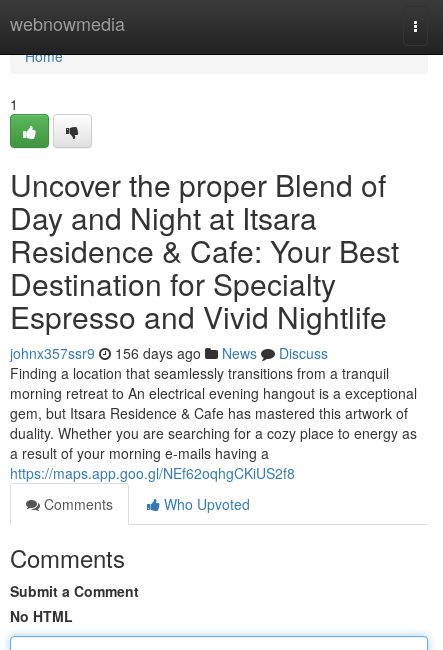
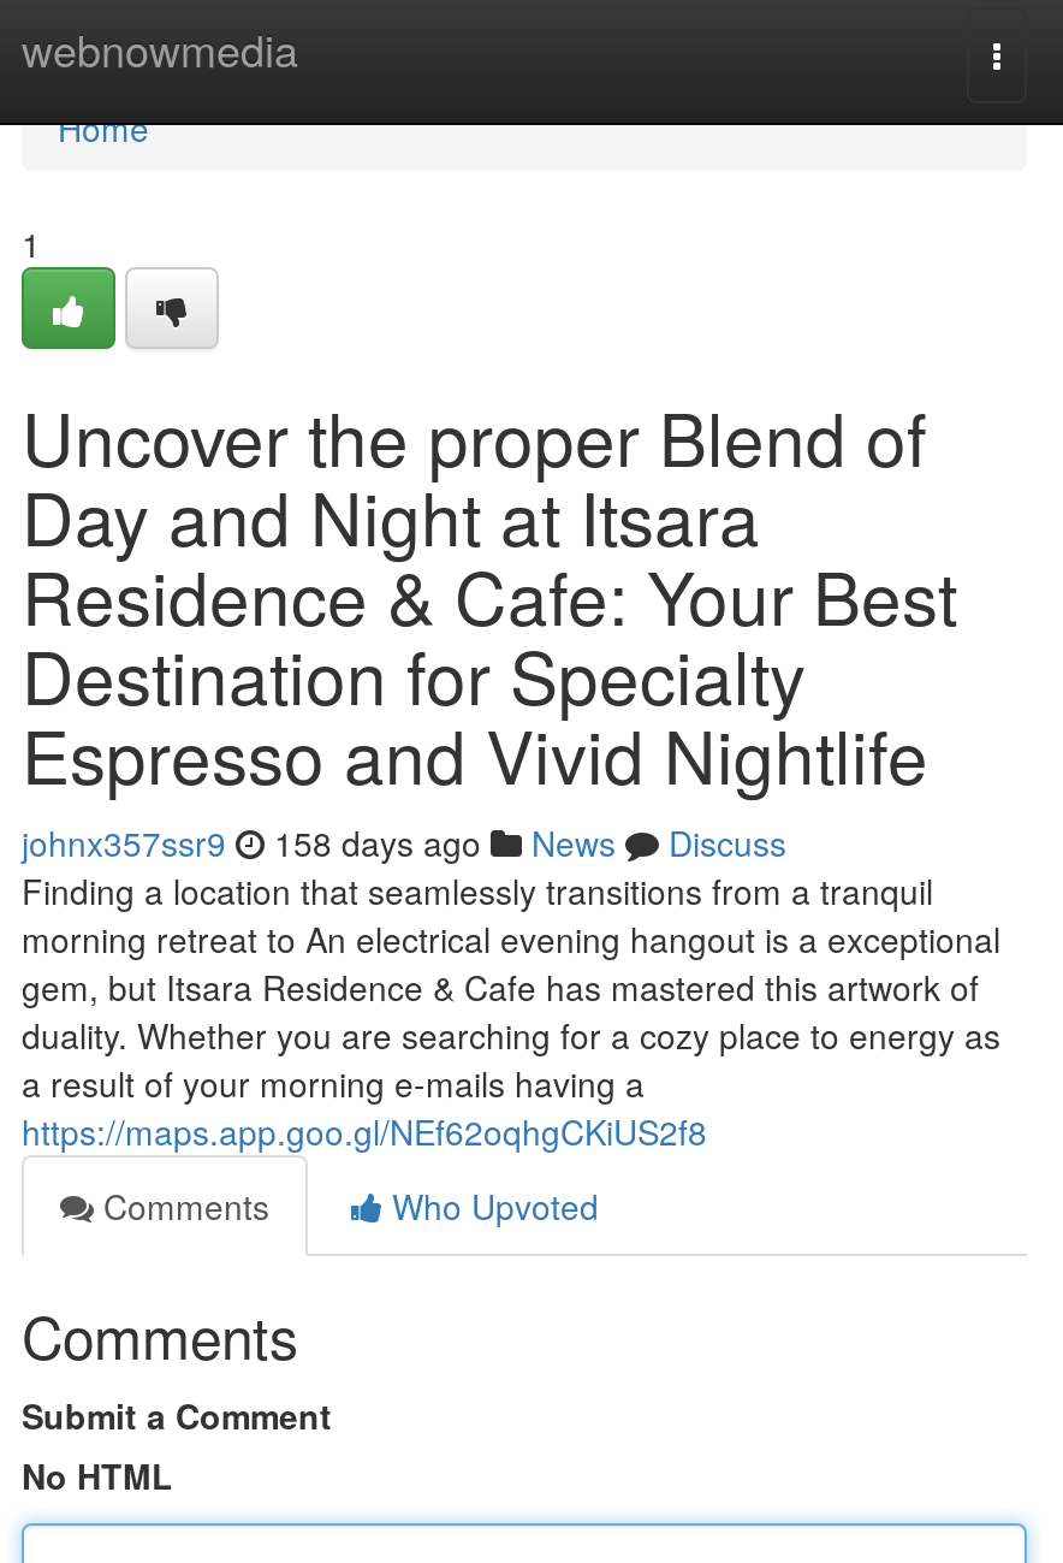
- johnx357ssr9 156 days ago News Discuss
+ johnx357ssr9 158 days ago News Discuss
